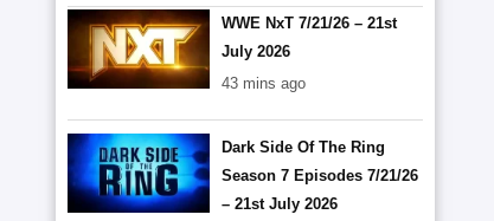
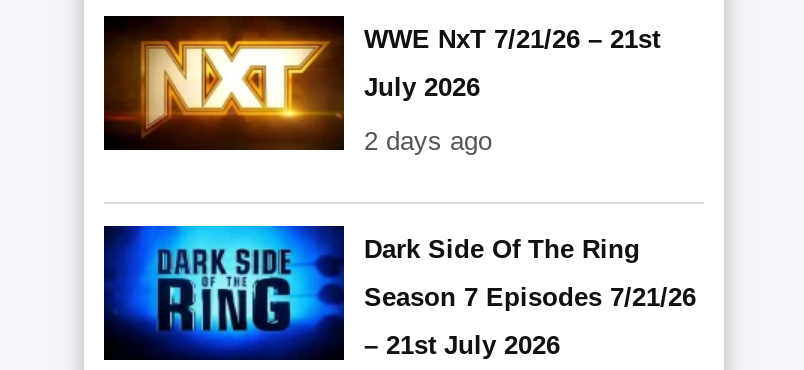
- 43 mins ago
+ 2 days ago
